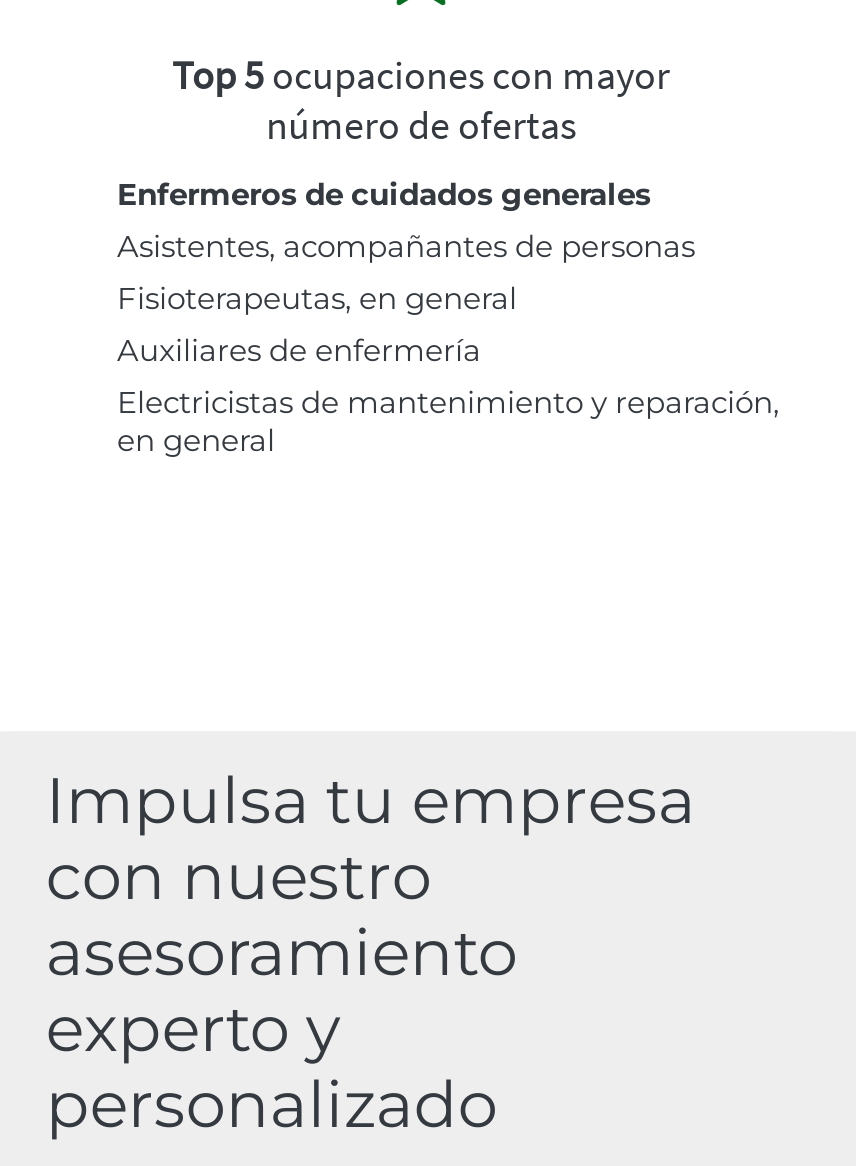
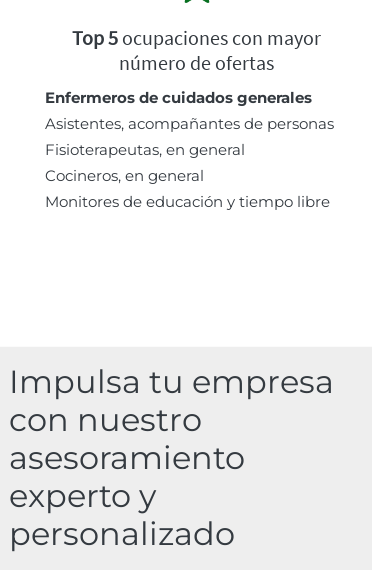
- Auxiliares de enfermería
- Electricistas de mantenimiento y reparación,
- en general
+ Cocineros, en general
+ Monitores de educación y tiempo libre
